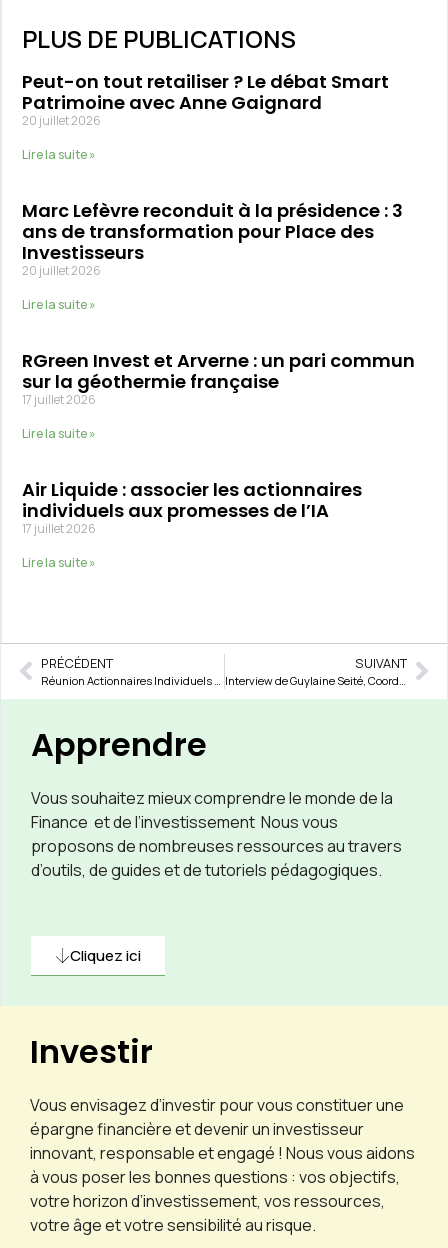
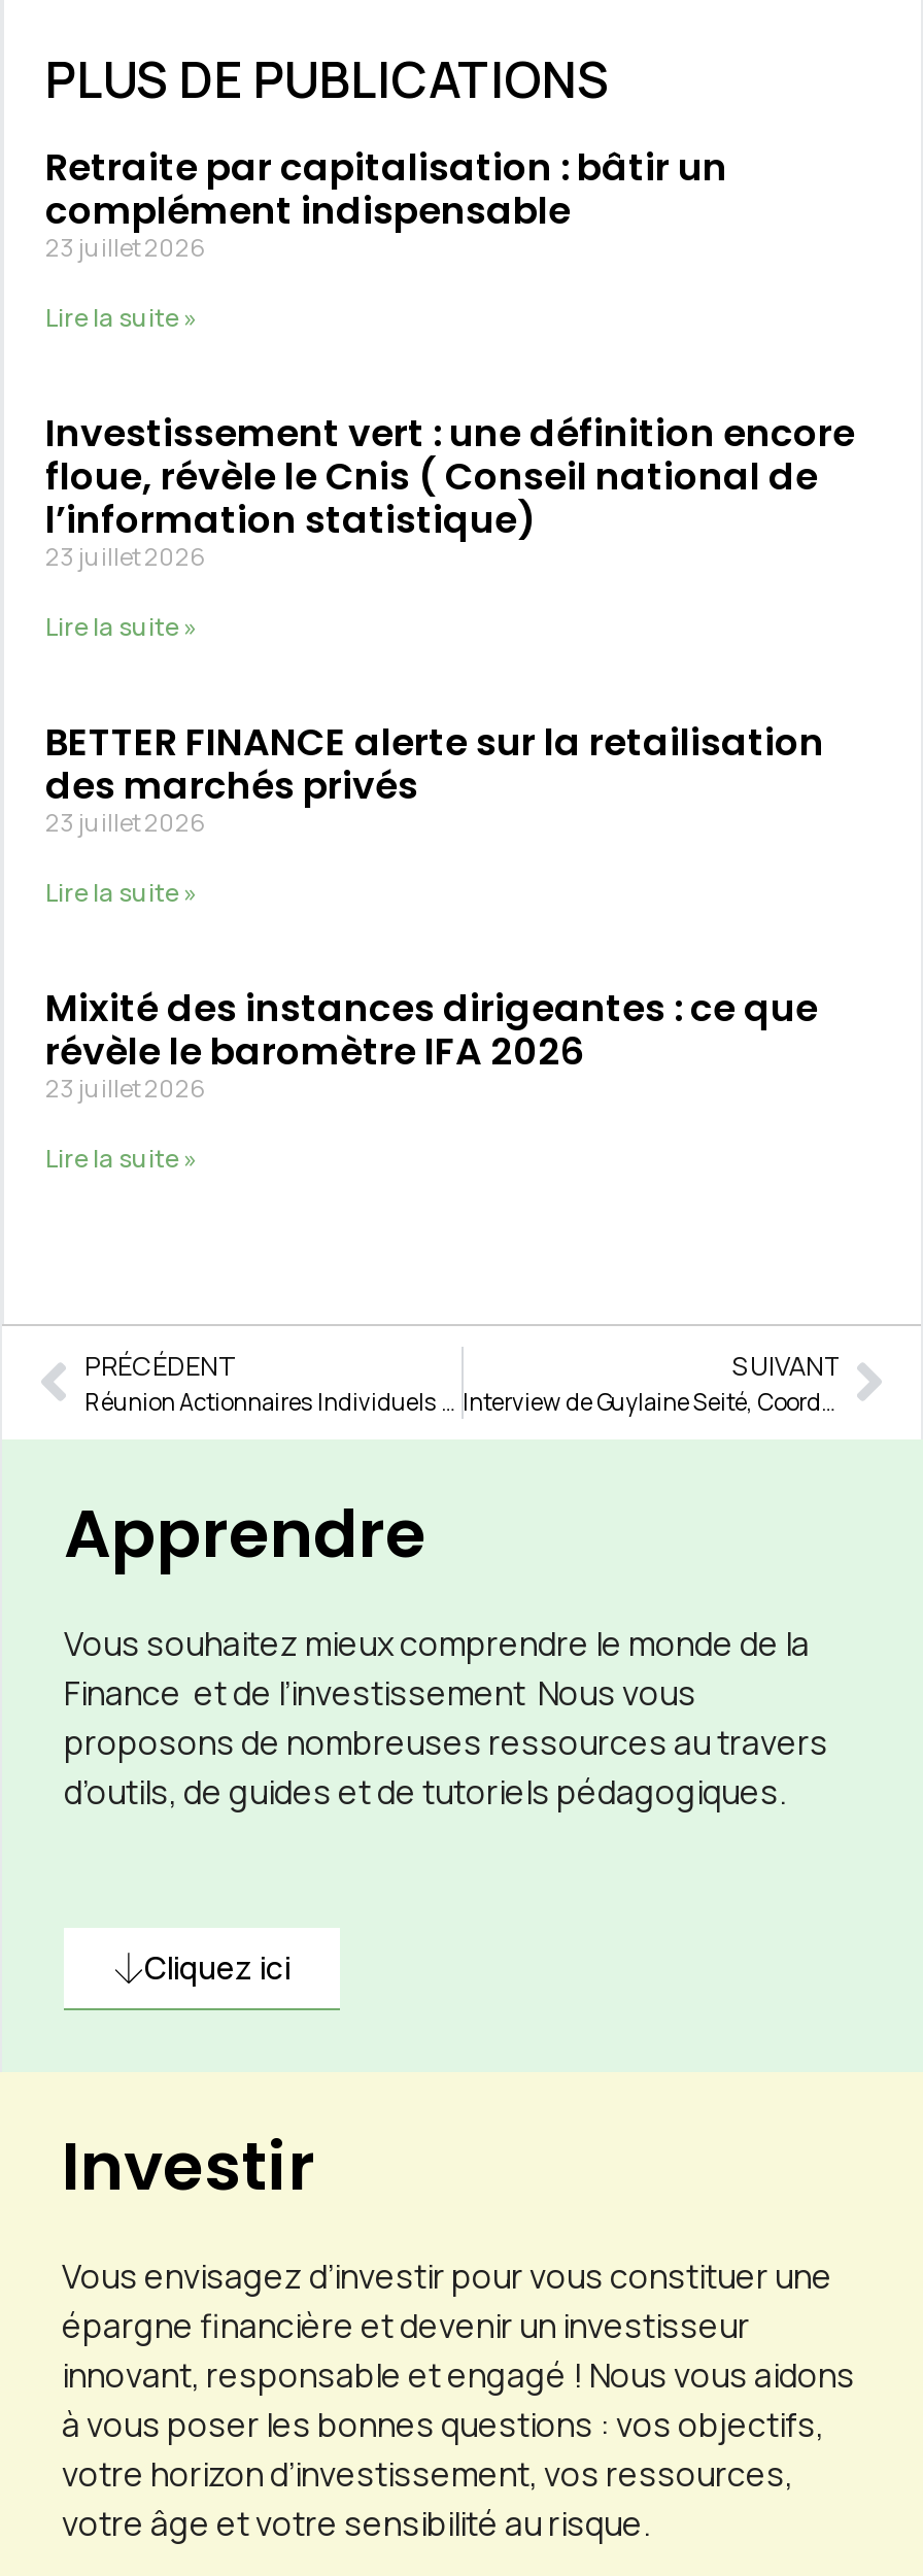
- Peut-on tout retailiser ? Le débat Smart
- Patrimoine avec Anne Gaignard
- 20 juillet 2026
+ Retraite par capitalisation : bâtir un
+ complément indispensable
+ 23 juillet 2026

- Marc Lefèvre reconduit à la présidence : 3
- ans de transformation pour Place des
- Investisseurs
- 20 juillet 2026
+ Investissement vert : une définition encore
+ floue, révèle le Cnis ( Conseil national de
+ l’information statistique)
+ 23 juillet 2026

- RGreen Invest et Arverne : un pari commun
- sur la géothermie française
- 17 juillet 2026
+ BETTER FINANCE alerte sur la retailisation
+ des marchés privés
+ 23 juillet 2026

- Air Liquide : associer les actionnaires
- individuels aux promesses de l’IA
- 17 juillet 2026
+ Mixité des instances dirigeantes : ce que
+ révèle le baromètre IFA 2026
+ 23 juillet 2026
